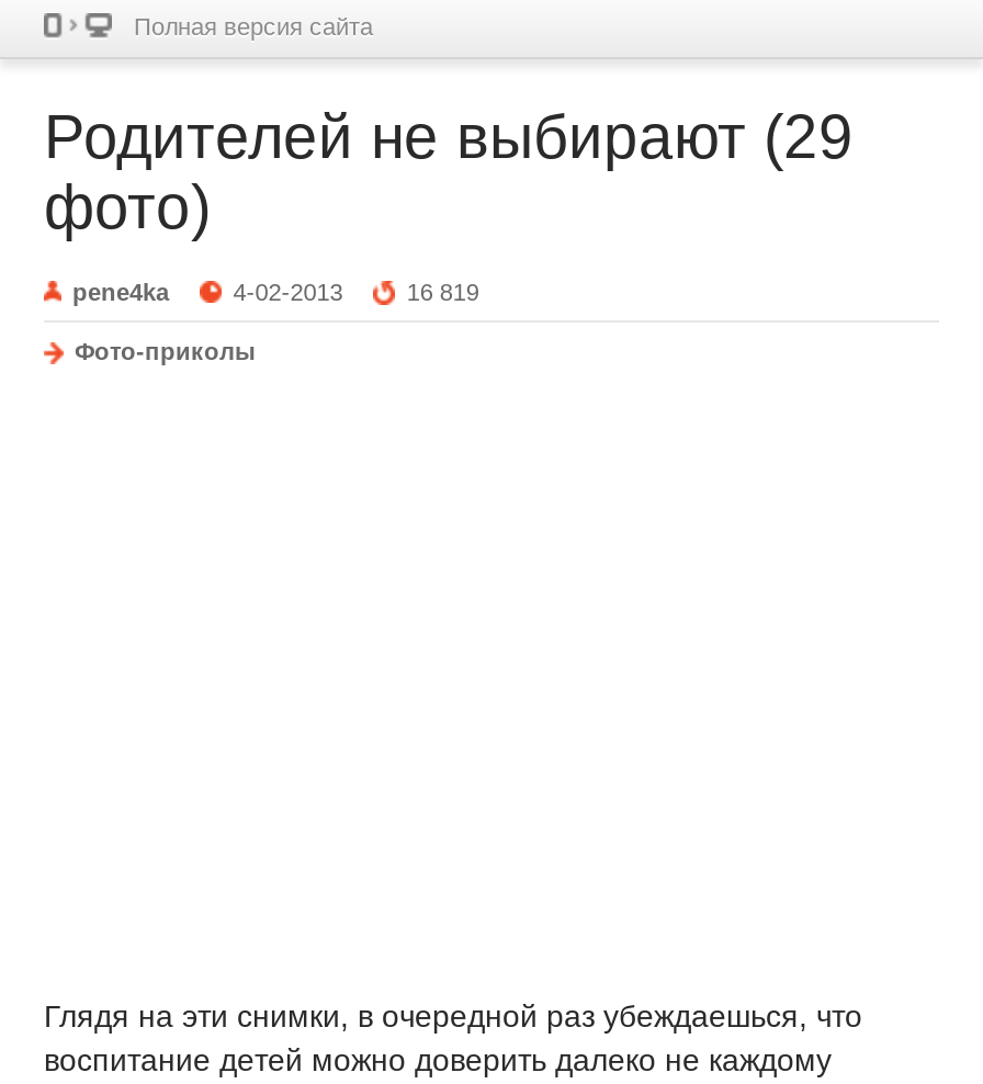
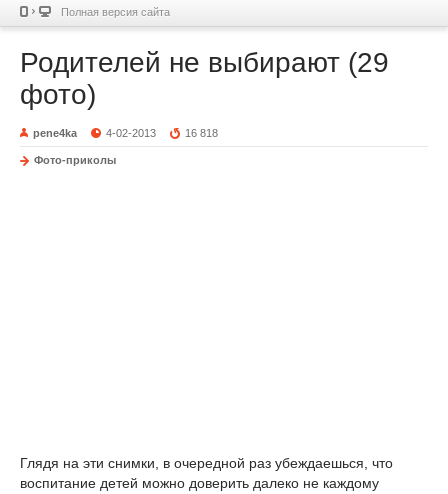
- 16 819
+ 16 818
